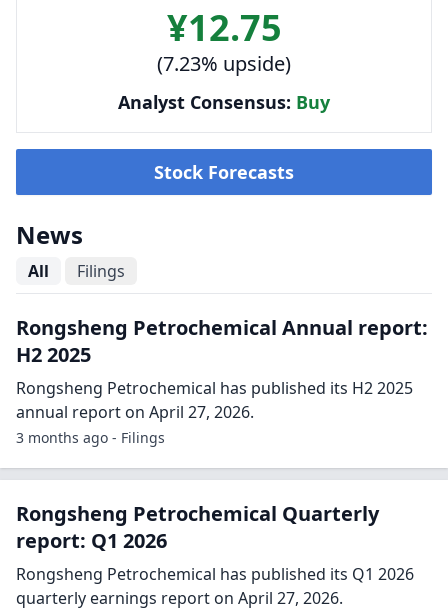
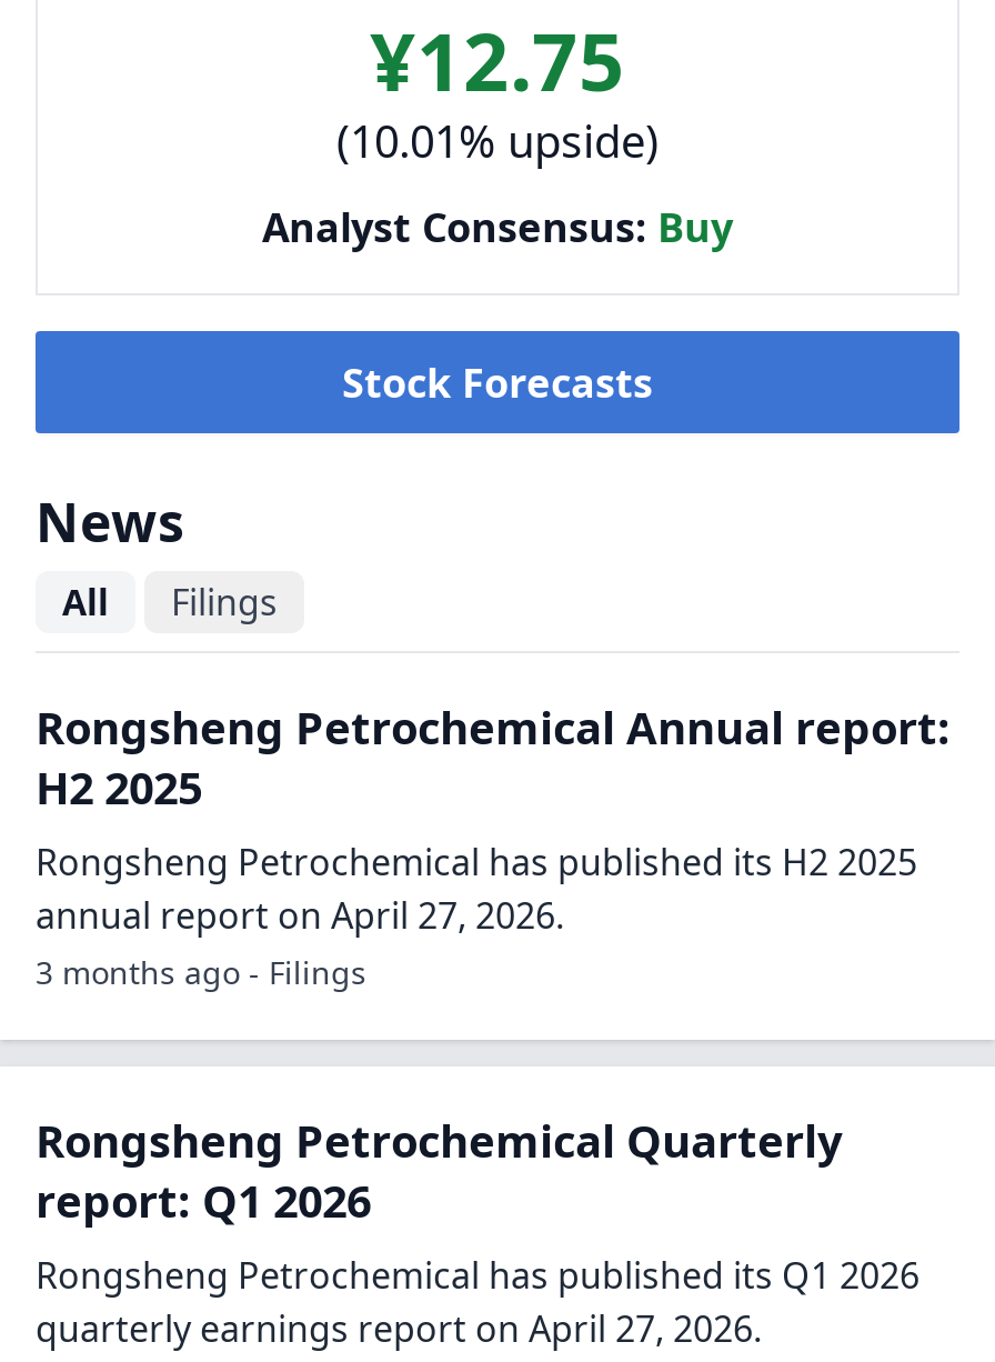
- (7.23% upside)
+ (10.01% upside)
